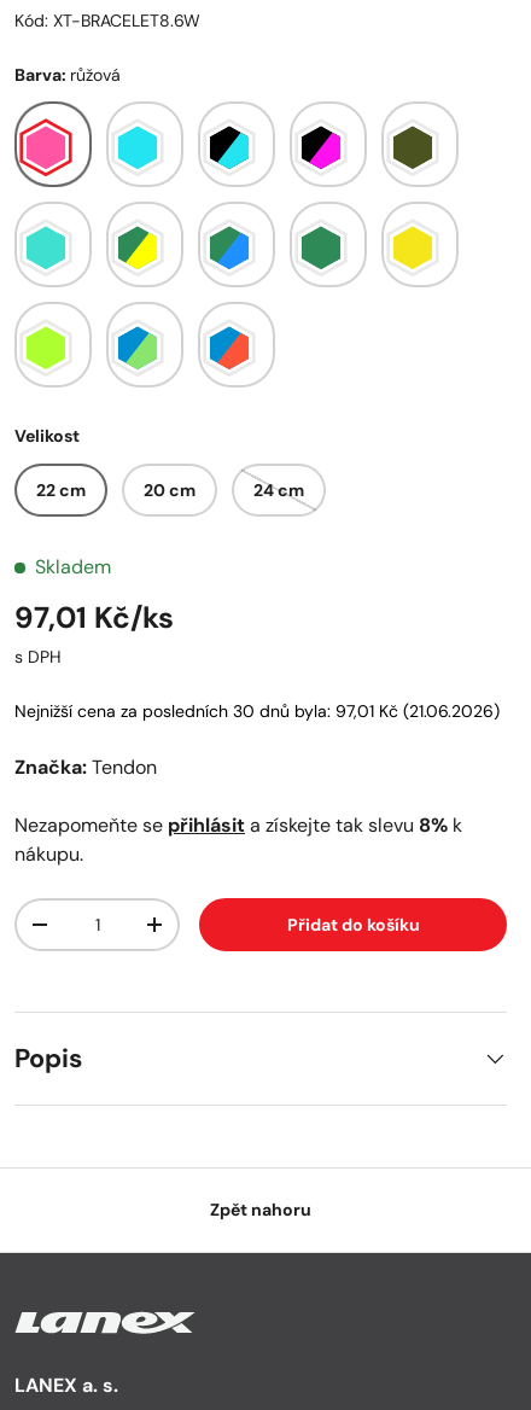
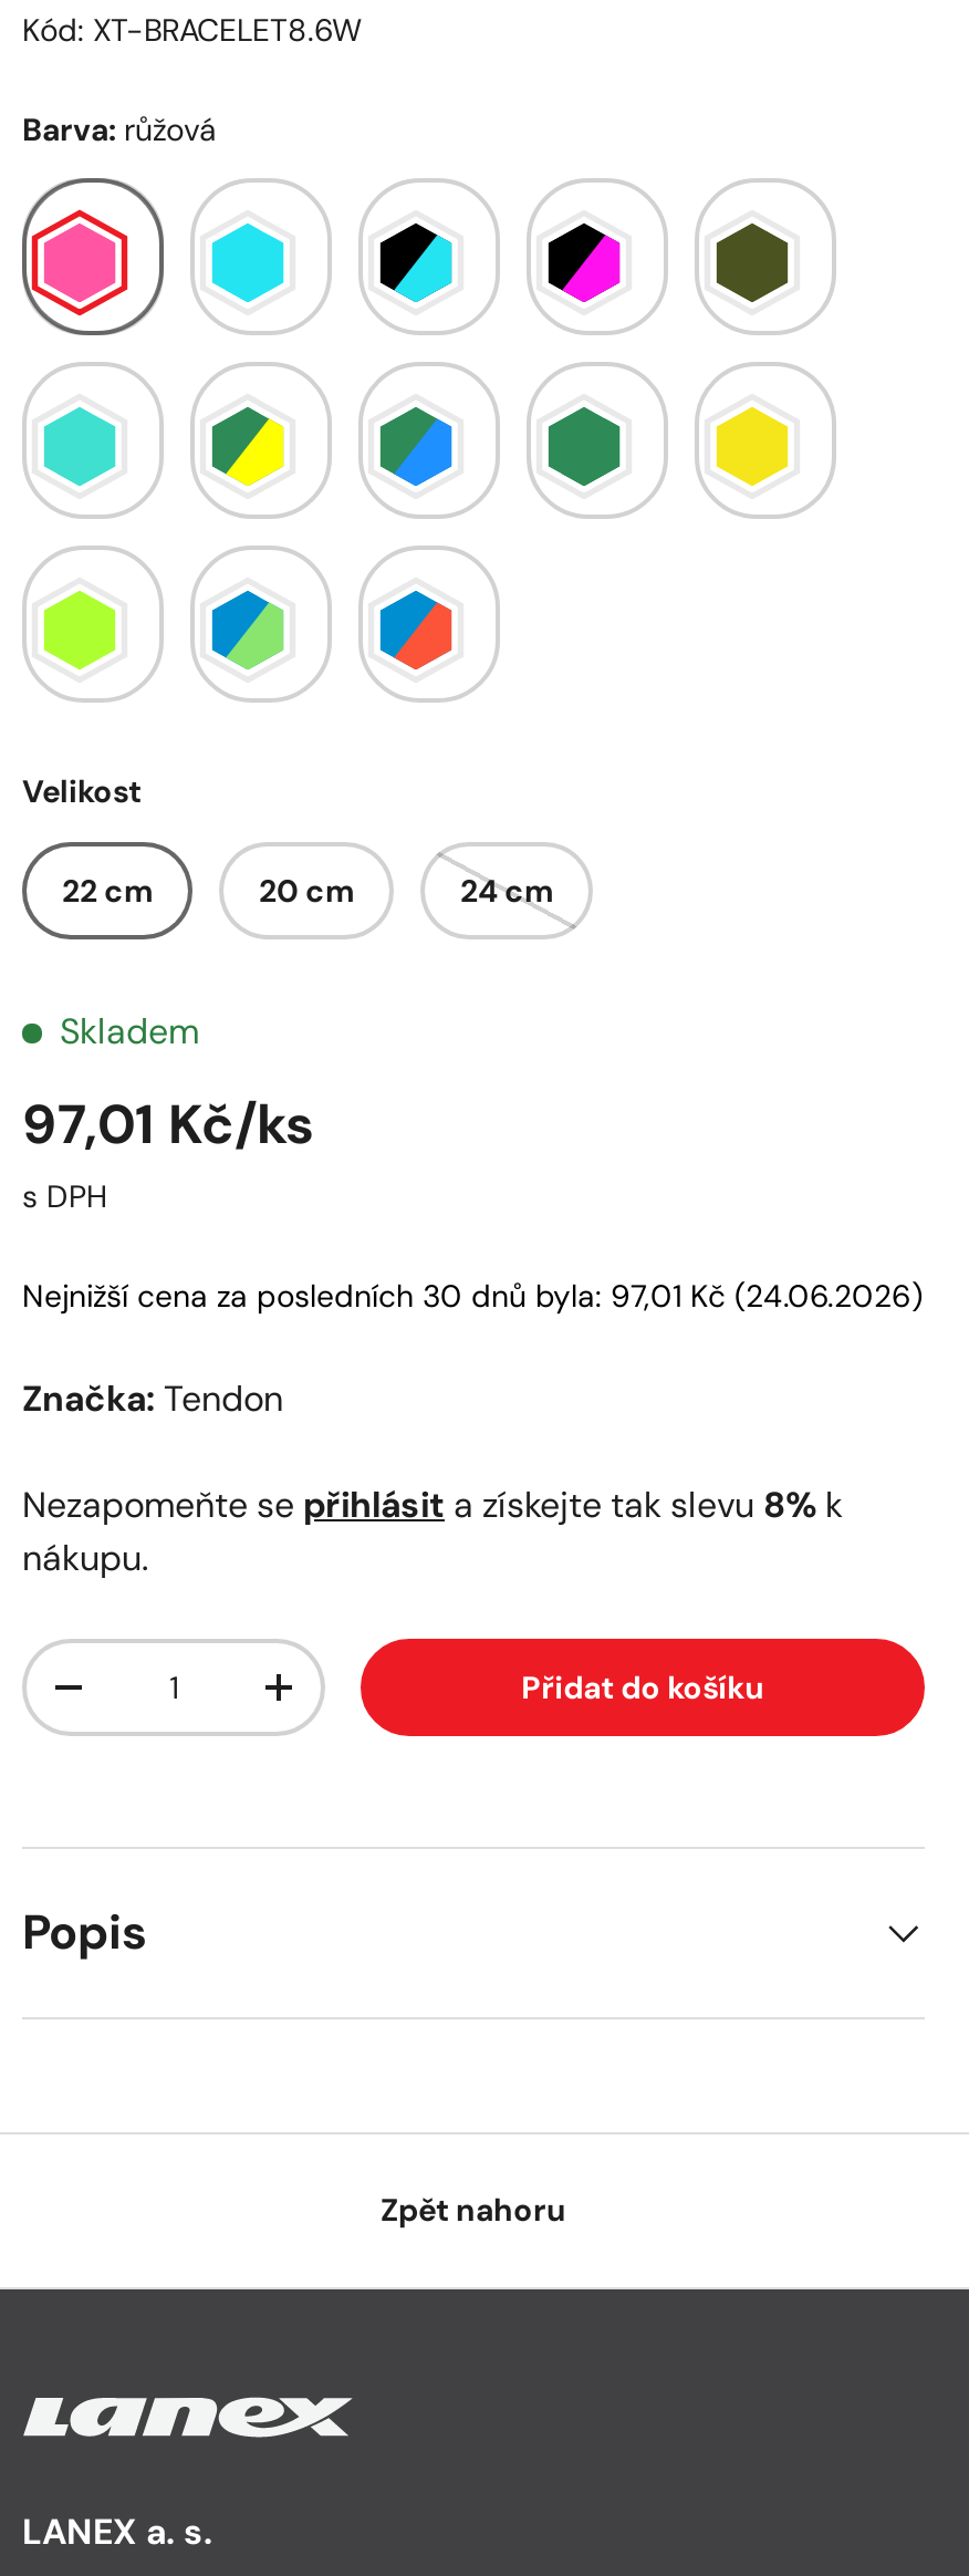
- Nejnižší cena za posledních 30 dnů byla: 97,01 Kč (21.06.2026)
+ Nejnižší cena za posledních 30 dnů byla: 97,01 Kč (24.06.2026)
